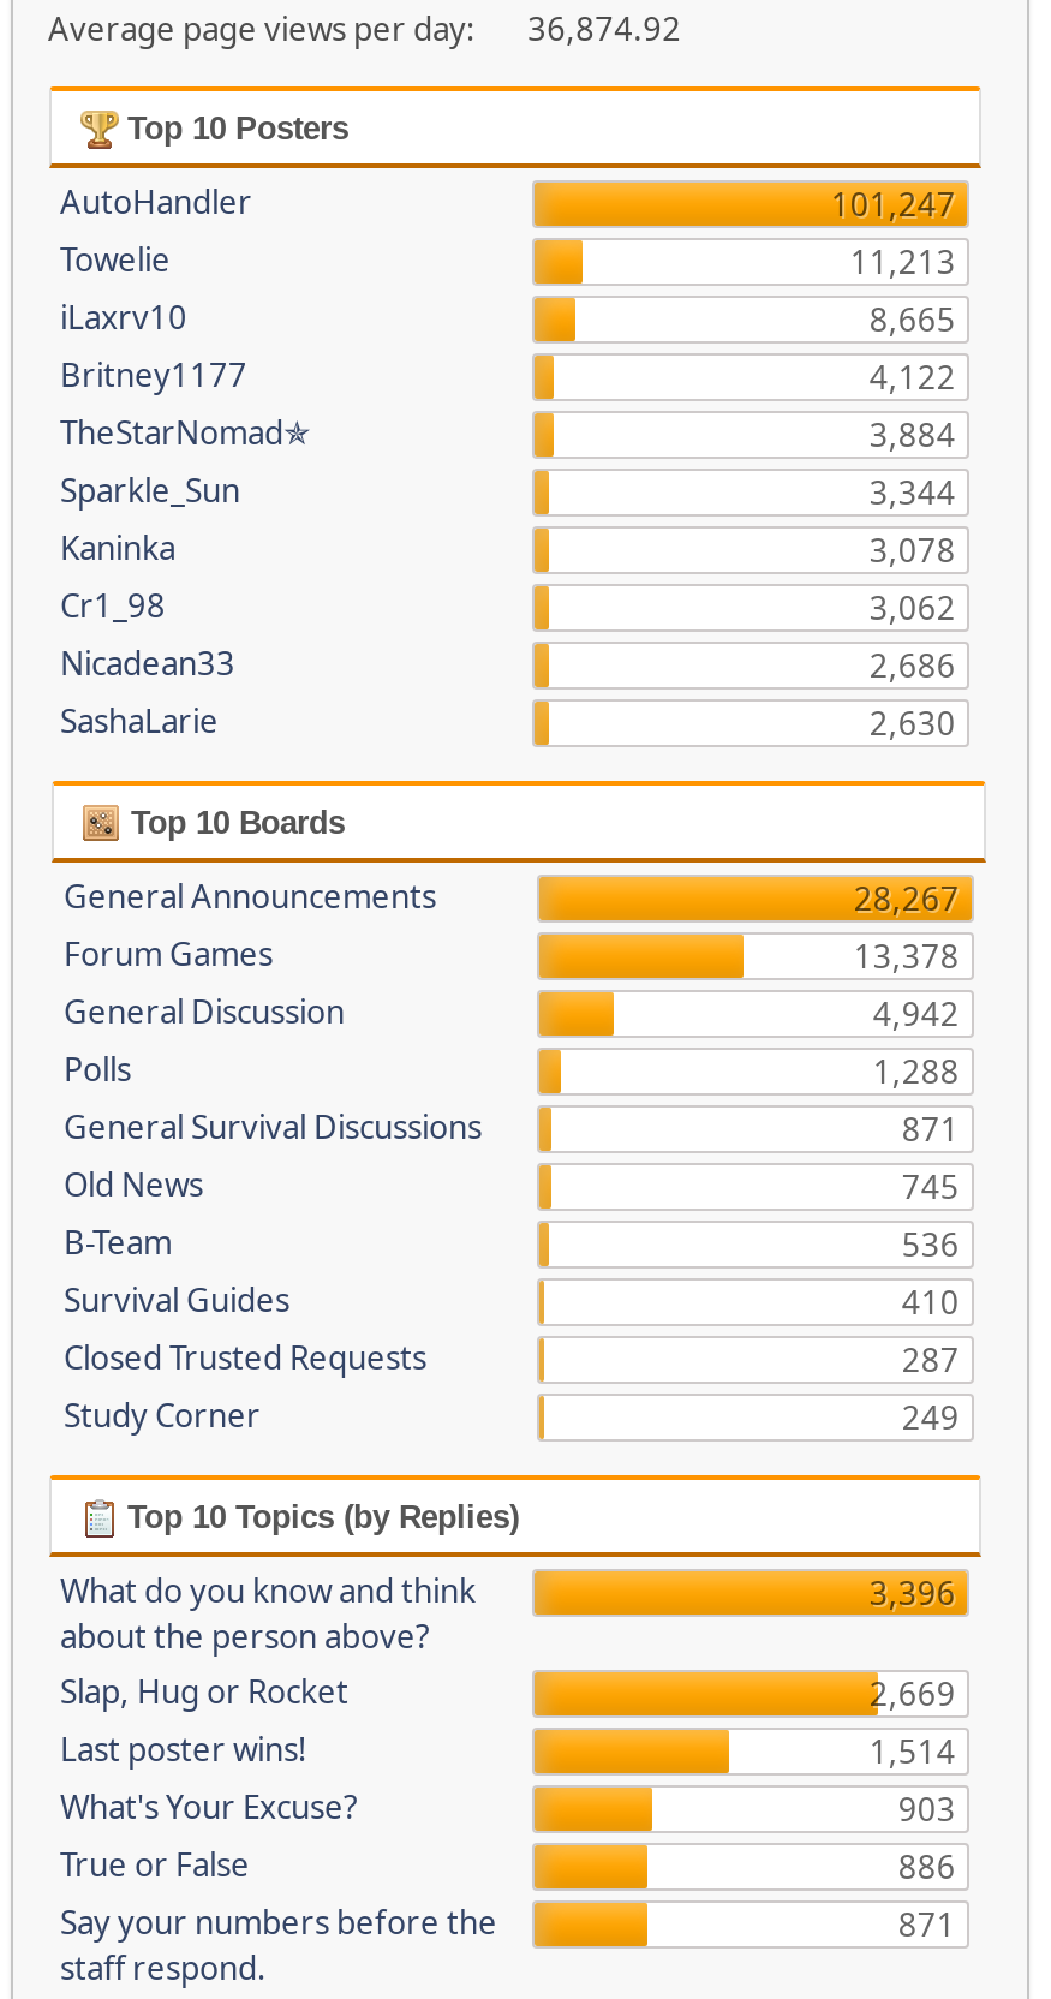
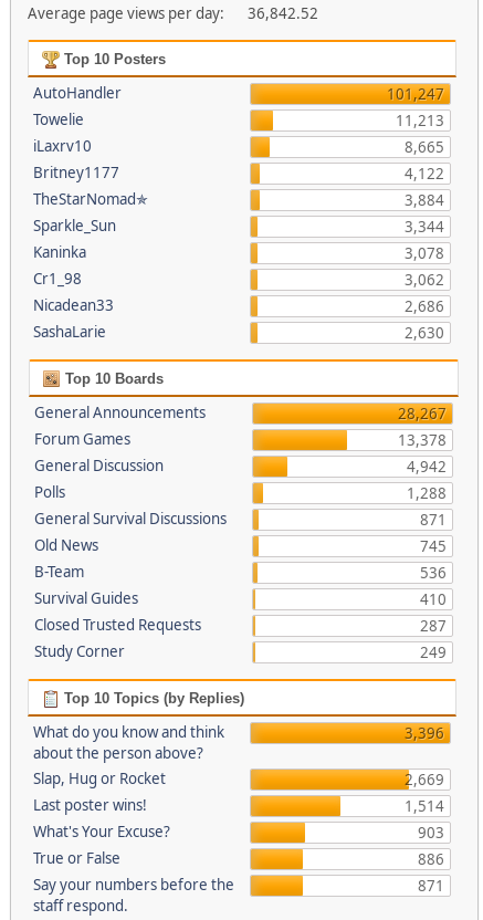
- Average page views per day: 36,874.92
+ Average page views per day: 36,842.52
